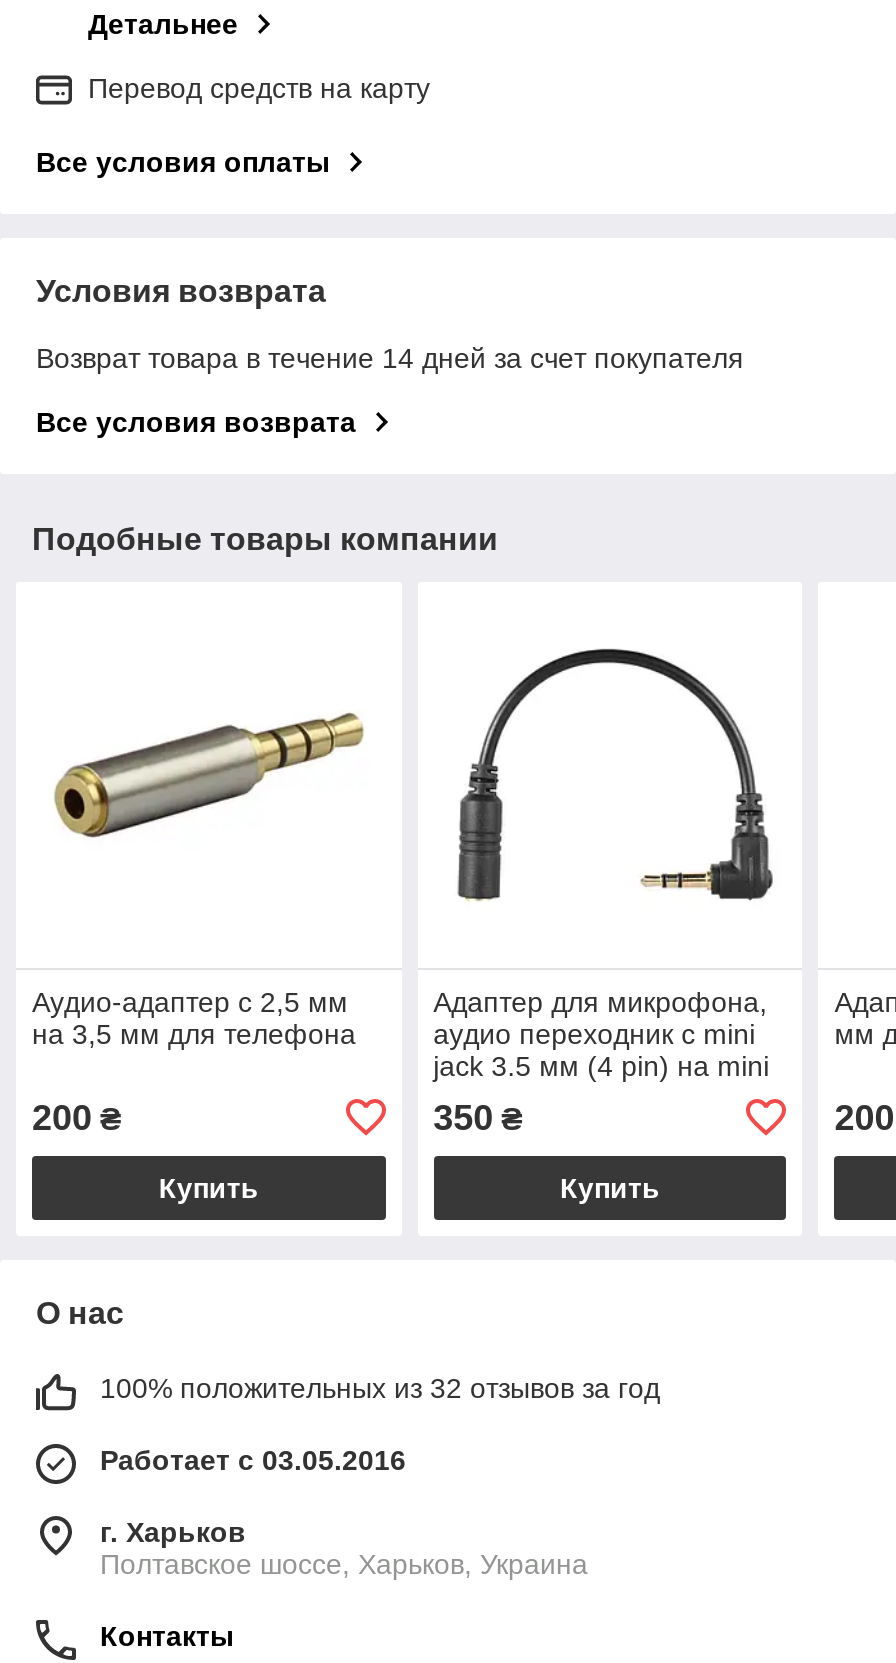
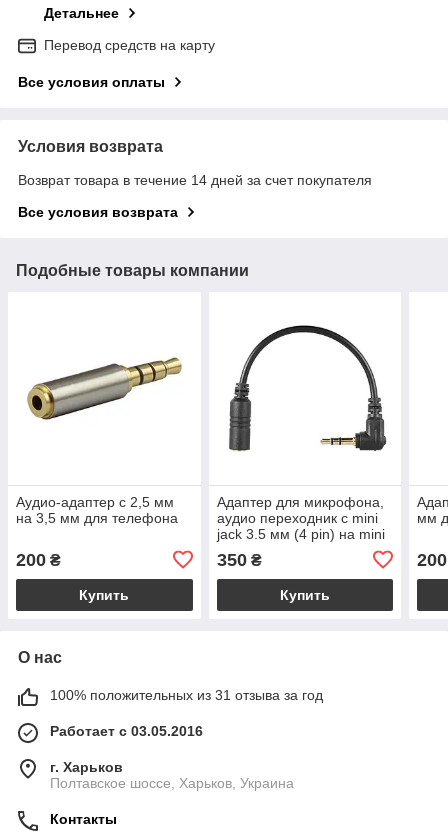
- 100% положительных из 32 отзывов за год
+ 100% положительных из 31 отзыва за год
